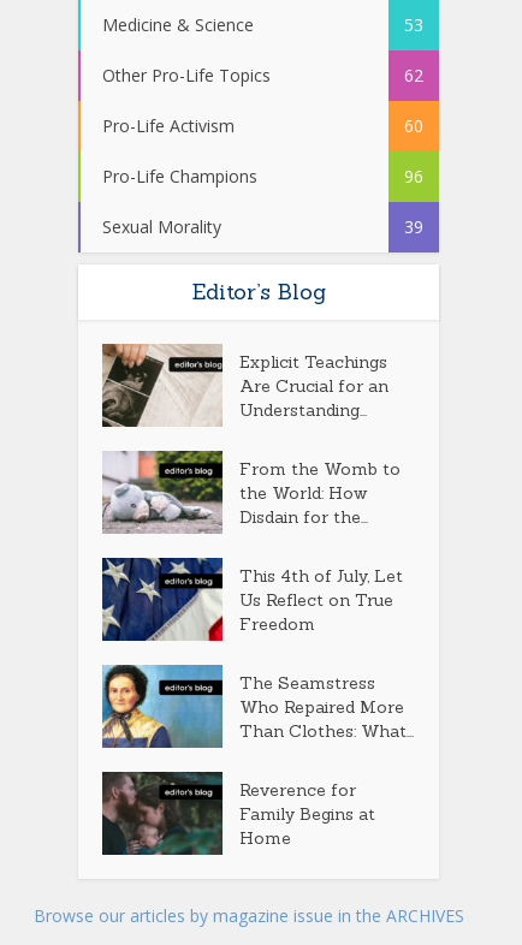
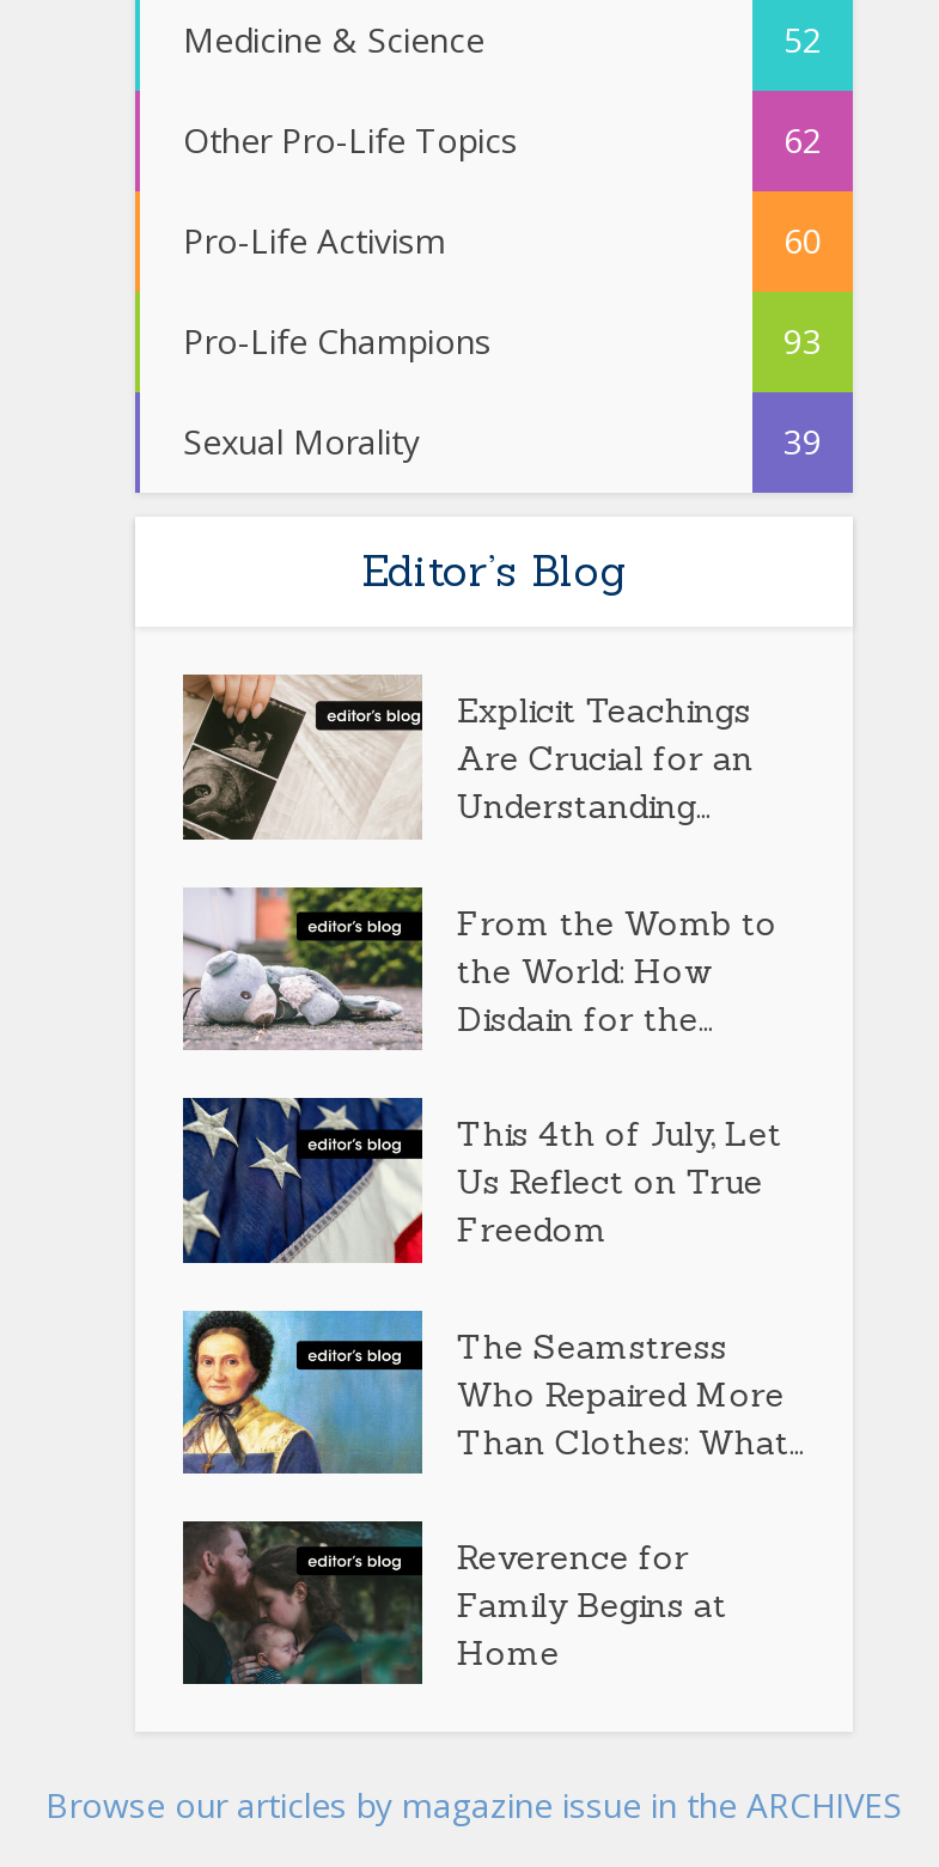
- 53
+ 52

- 96
+ 93
